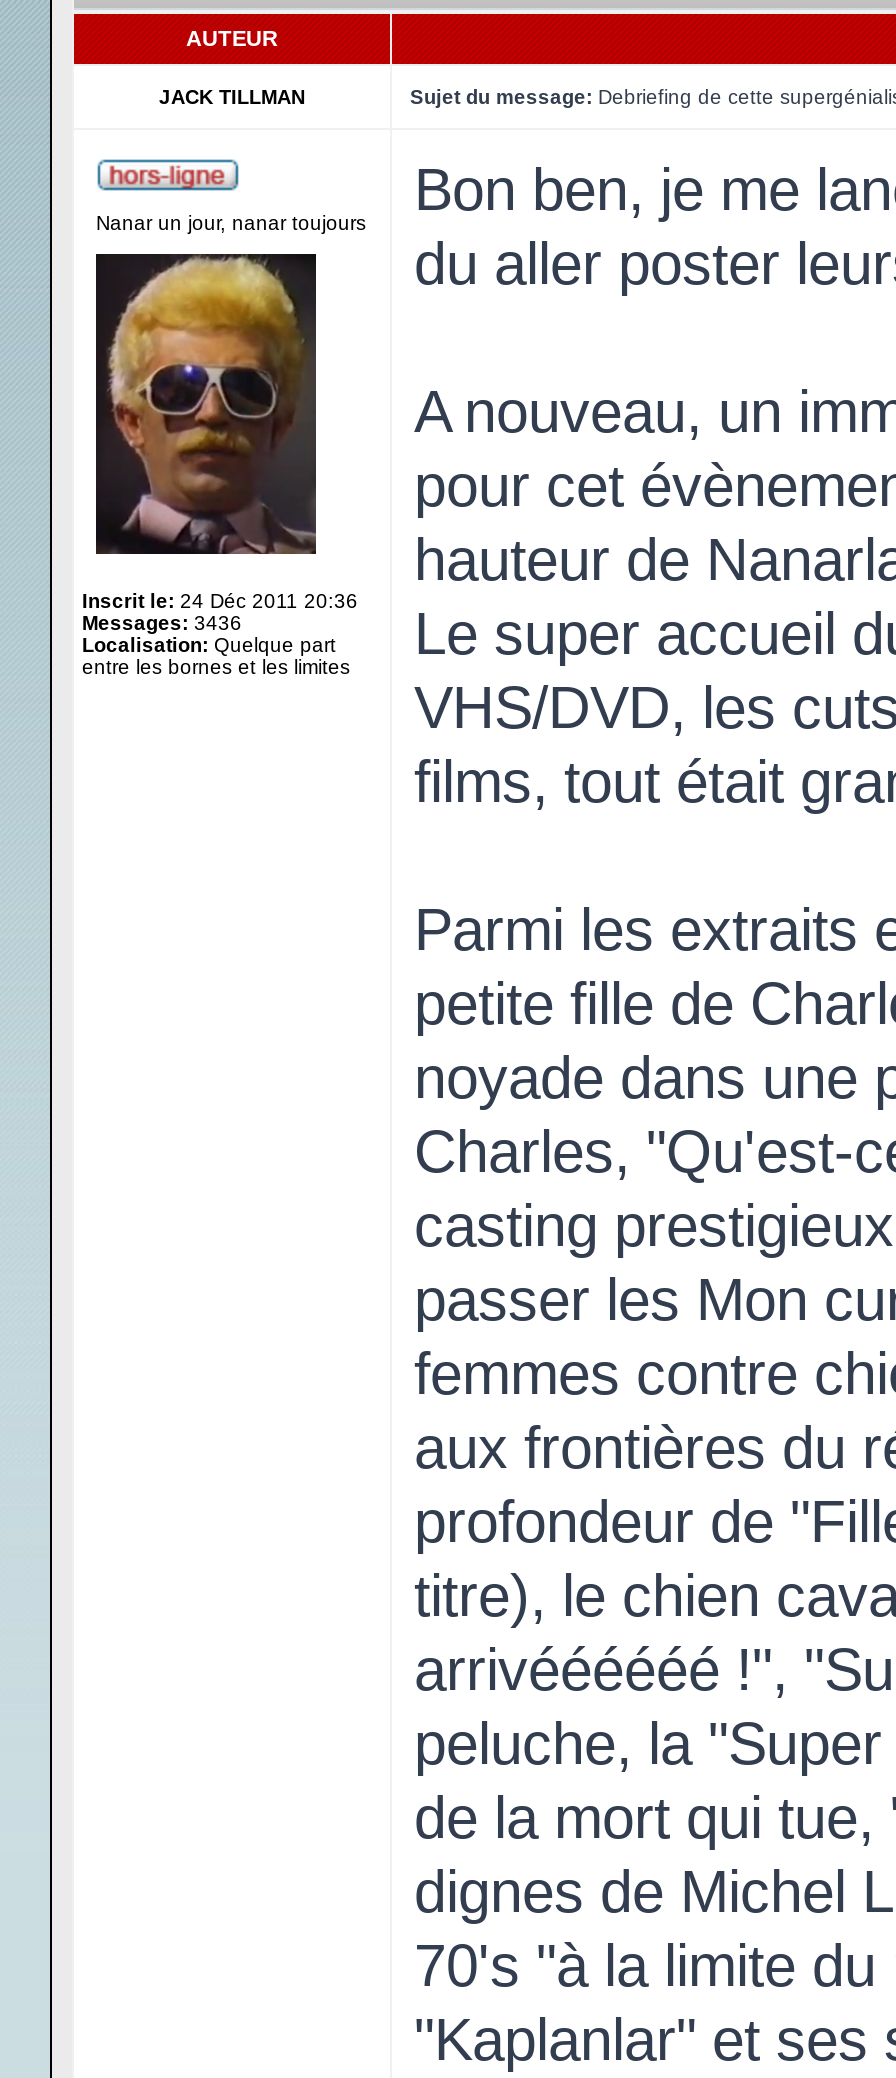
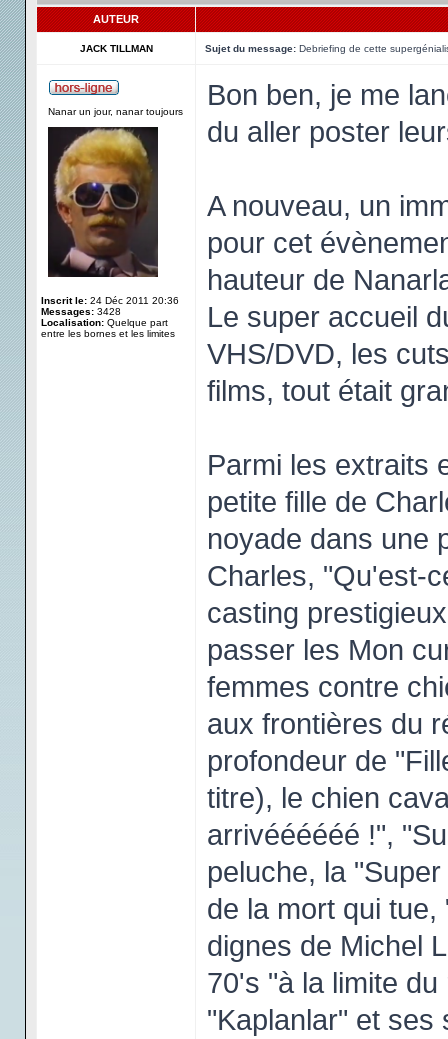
- Messages: 3436
+ Messages: 3428
